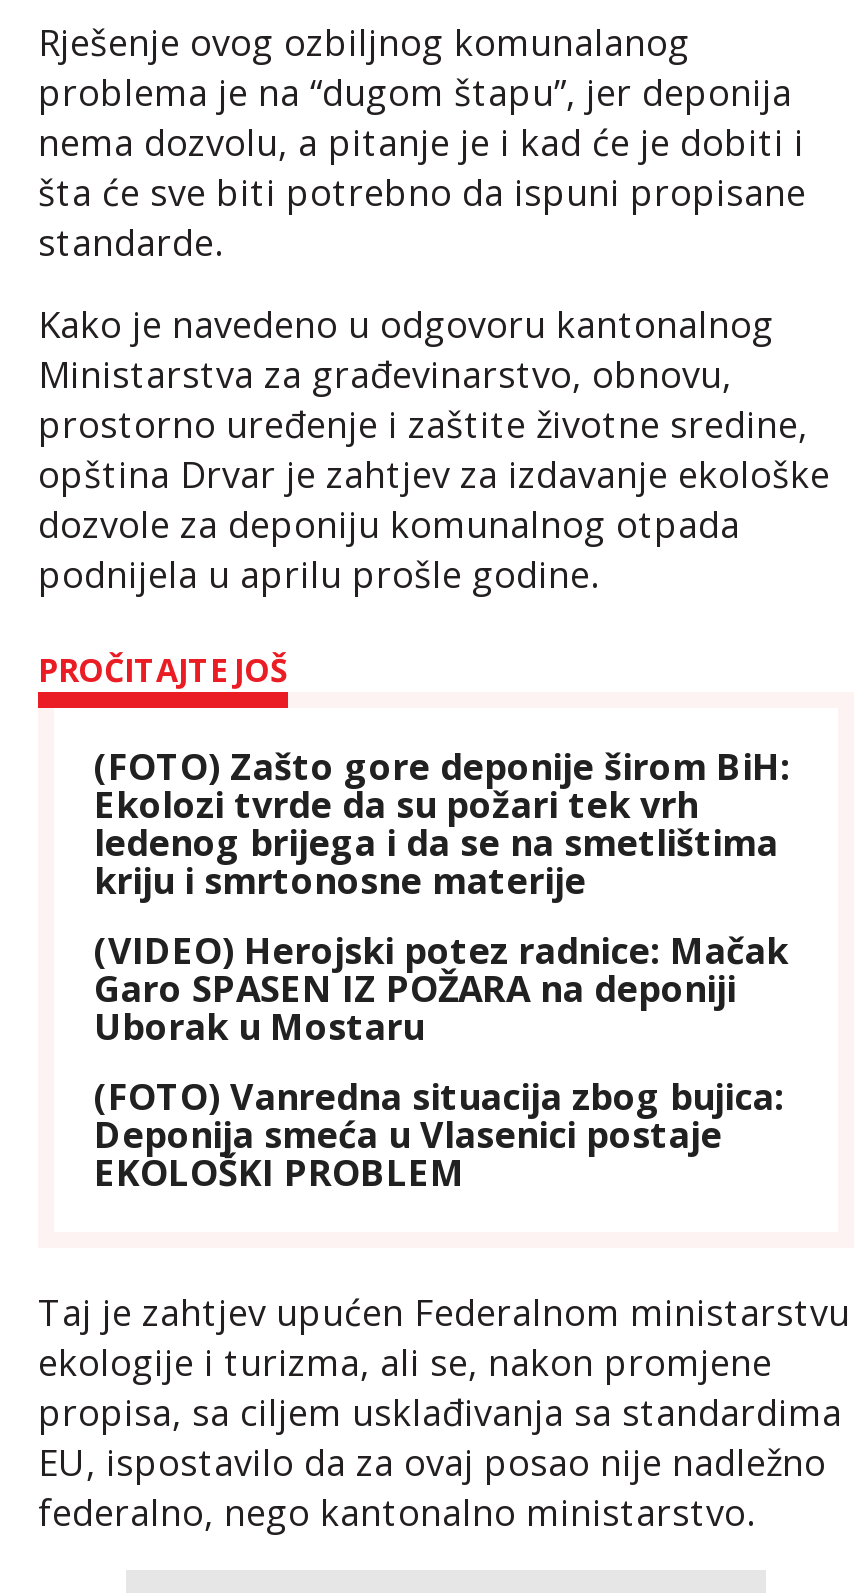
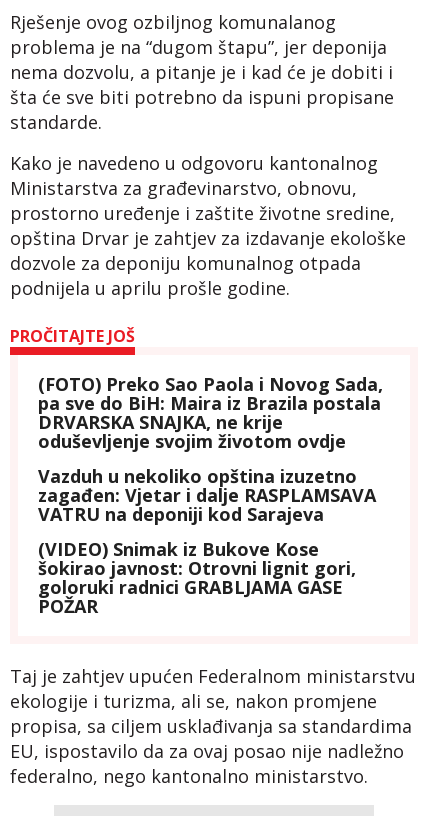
- (FOTO) Zašto gore deponije širom BiH:
- Ekolozi tvrde da su požari tek vrh
- ledenog brijega i da se na smetlištima
- kriju i smrtonosne materije
+ (FOTO) Preko Sao Paola i Novog Sada,
+ pa sve do BiH: Maira iz Brazila postala
+ DRVARSKA SNAJKA, ne krije
+ oduševljenje svojim životom ovdje

- (VIDEO) Herojski potez radnice: Mačak
- Garo SPASEN IZ POŽARA na deponiji
- Uborak u Mostaru
+ Vazduh u nekoliko opština izuzetno
+ zagađen: Vjetar i dalje RASPLAMSAVA
+ VATRU na deponiji kod Sarajeva

- (FOTO) Vanredna situacija zbog bujica:
- Deponija smeća u Vlasenici postaje
- EKOLOŠKI PROBLEM
+ (VIDEO) Snimak iz Bukove Kose
+ šokirao javnost: Otrovni lignit gori,
+ goloruki radnici GRABLJAMA GASE
+ POŽAR
